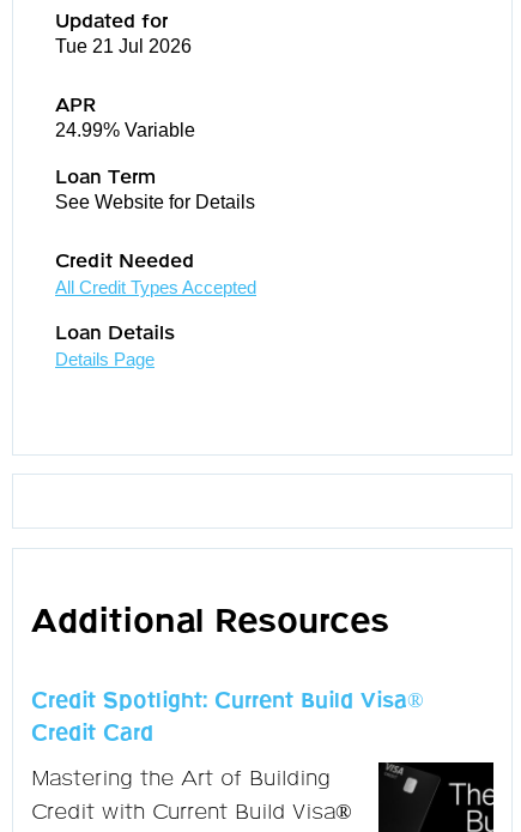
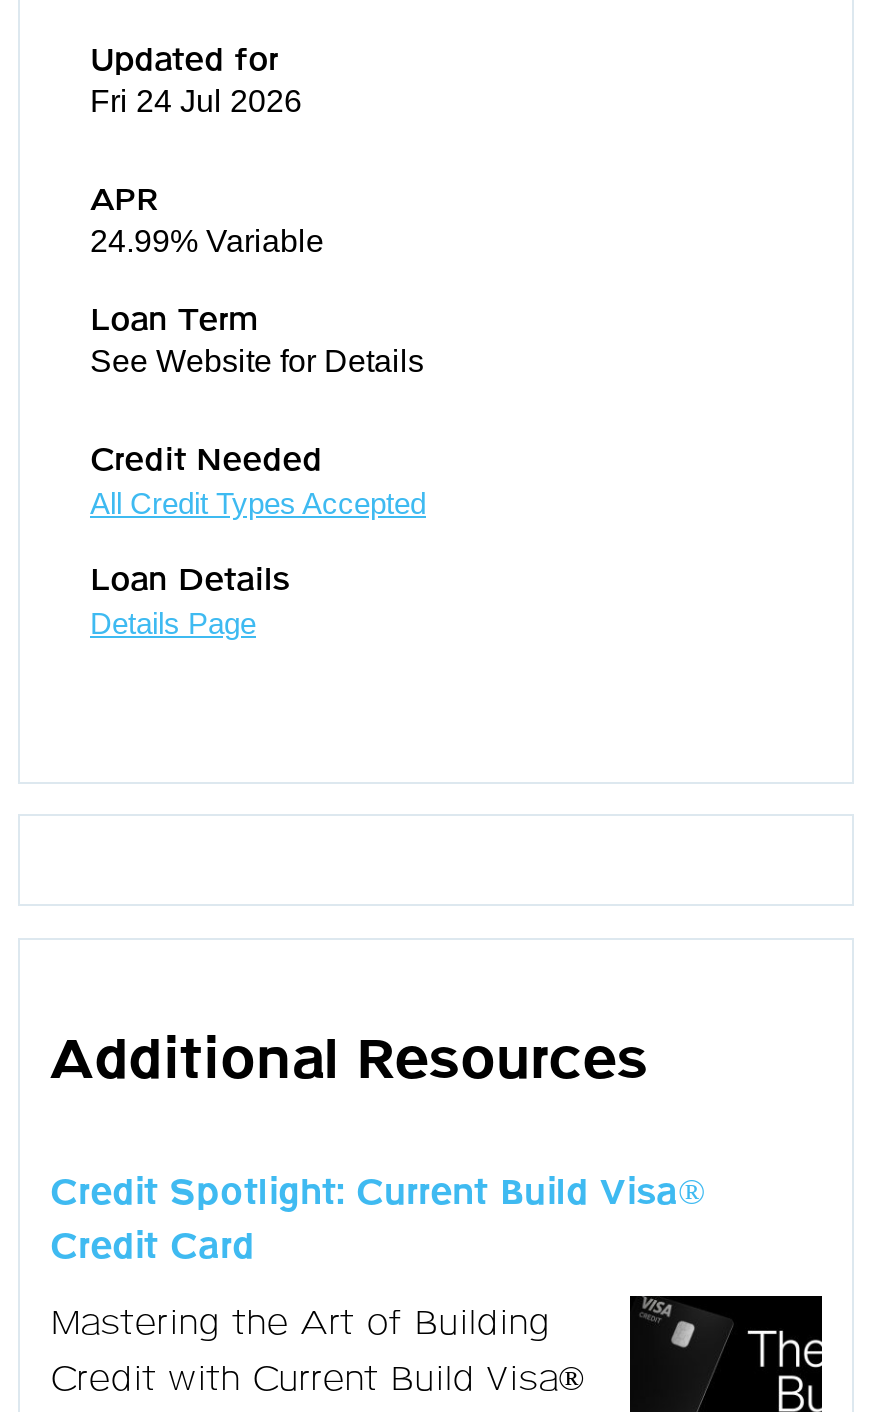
- Tue 21 Jul 2026
+ Fri 24 Jul 2026
